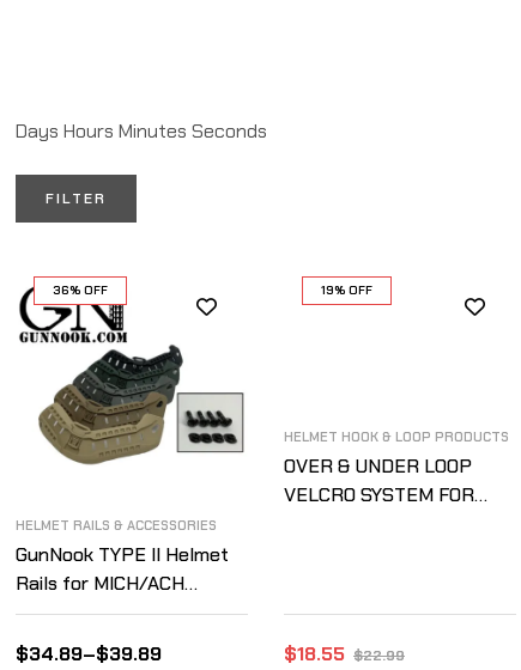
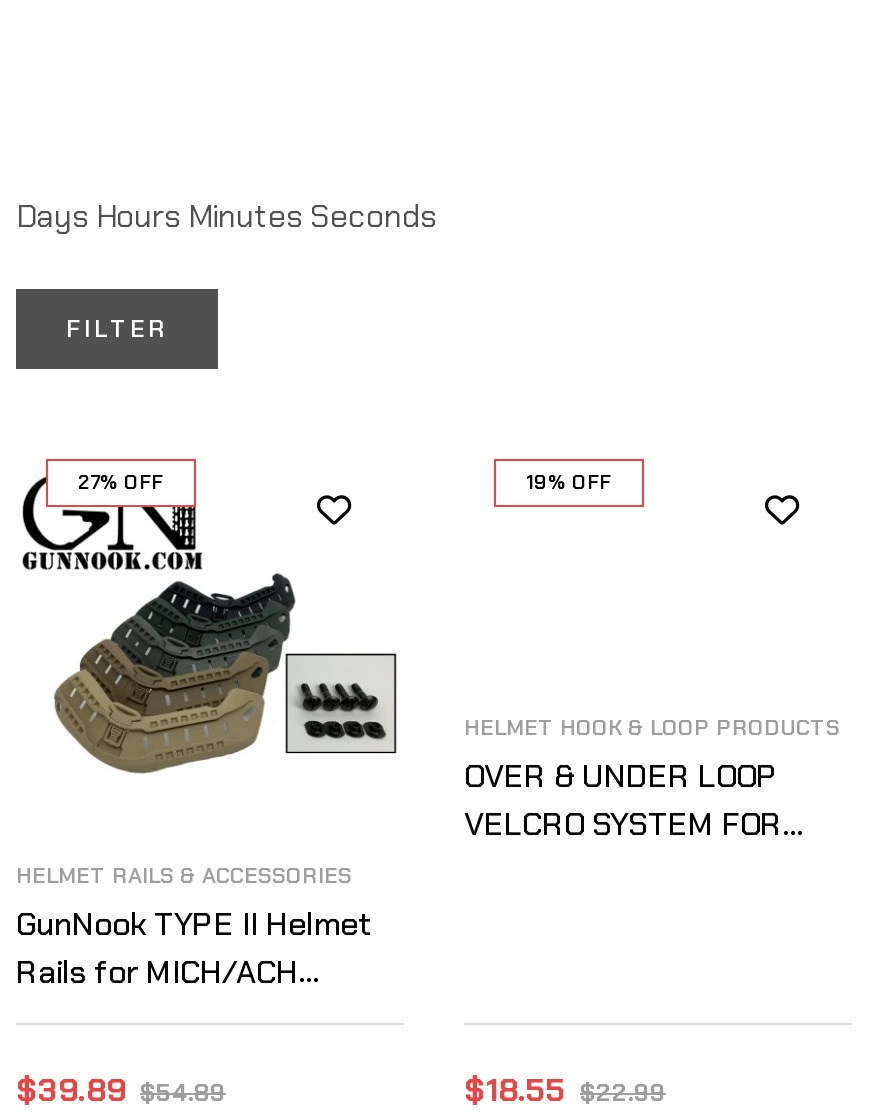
- 36% OFF
+ 27% OFF

- $34.89–$39.89
+ $54.89
+ $39.89
